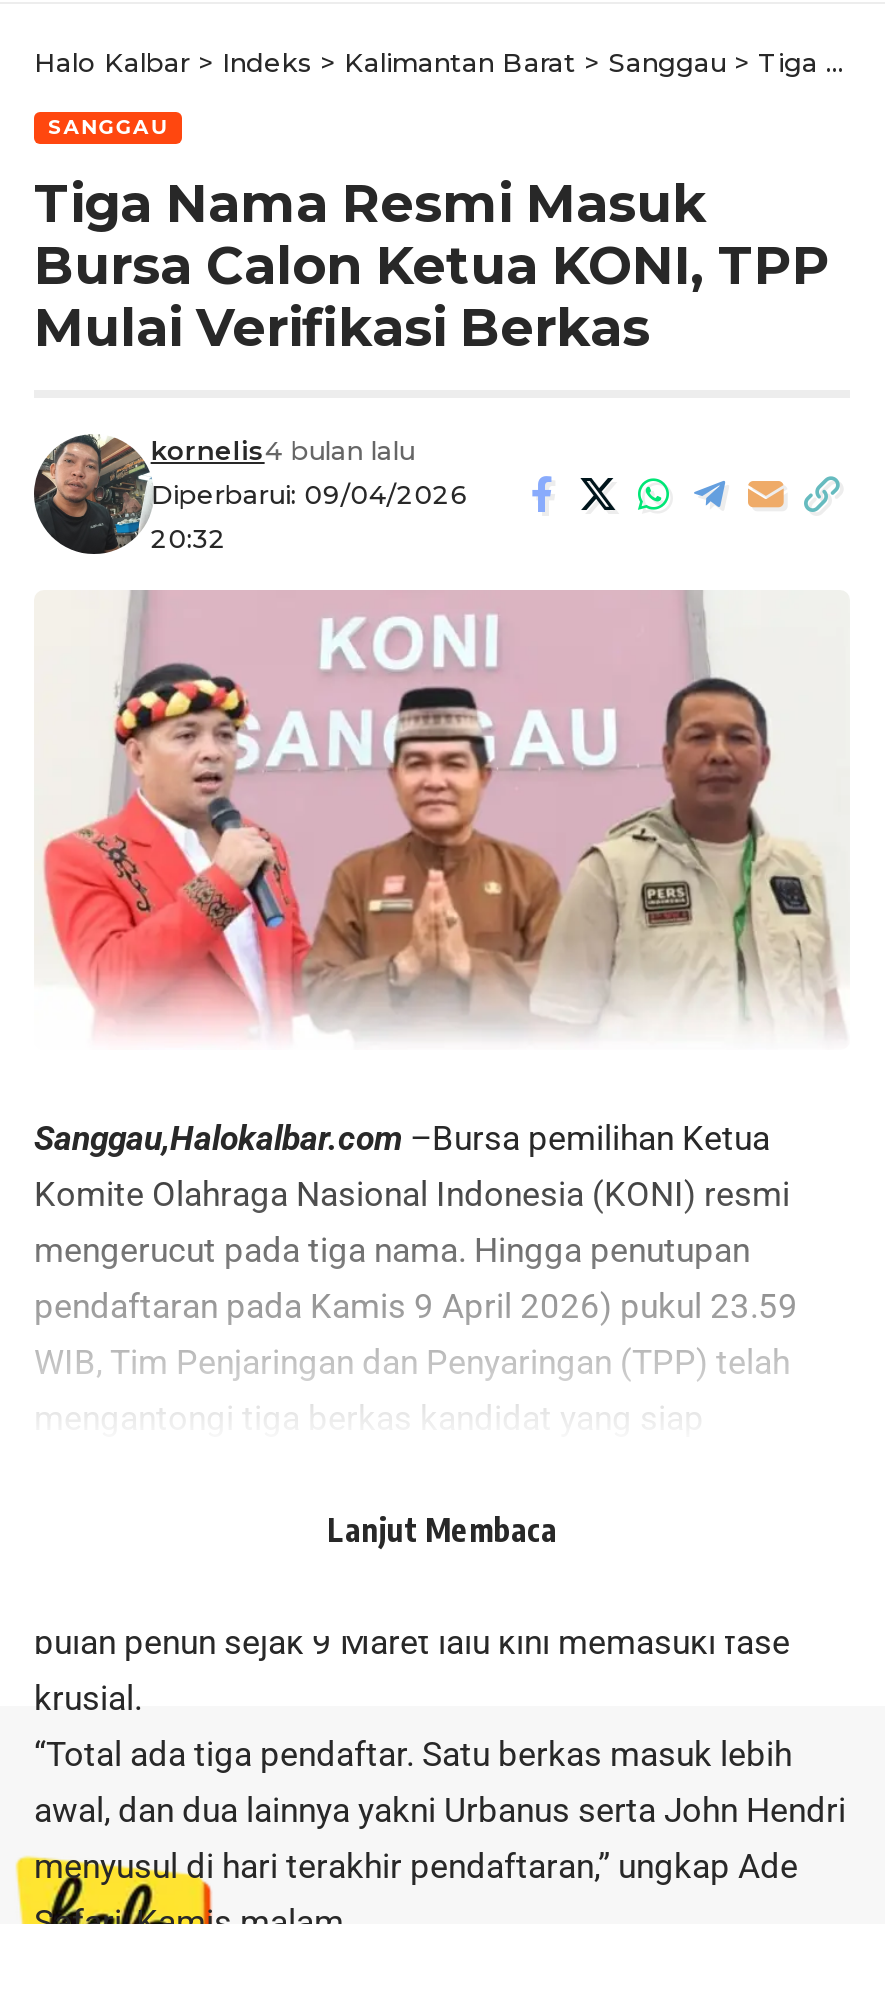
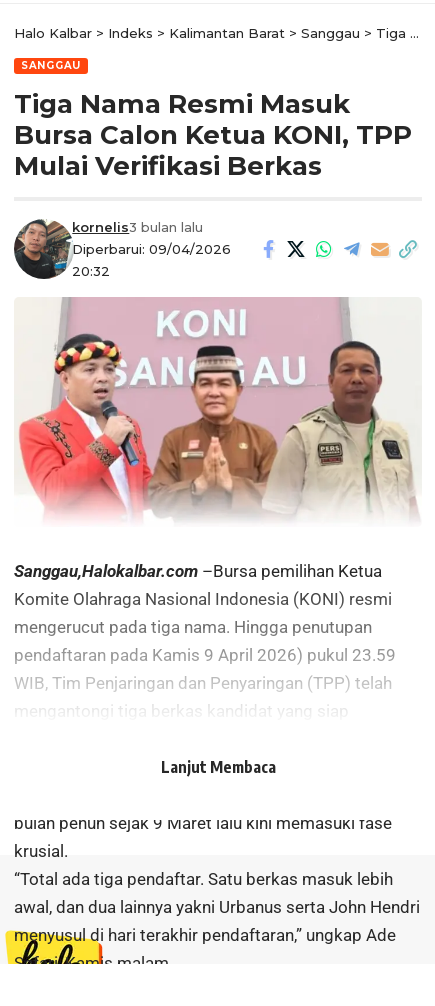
- kornelis4 bulan lalu
+ kornelis3 bulan lalu
